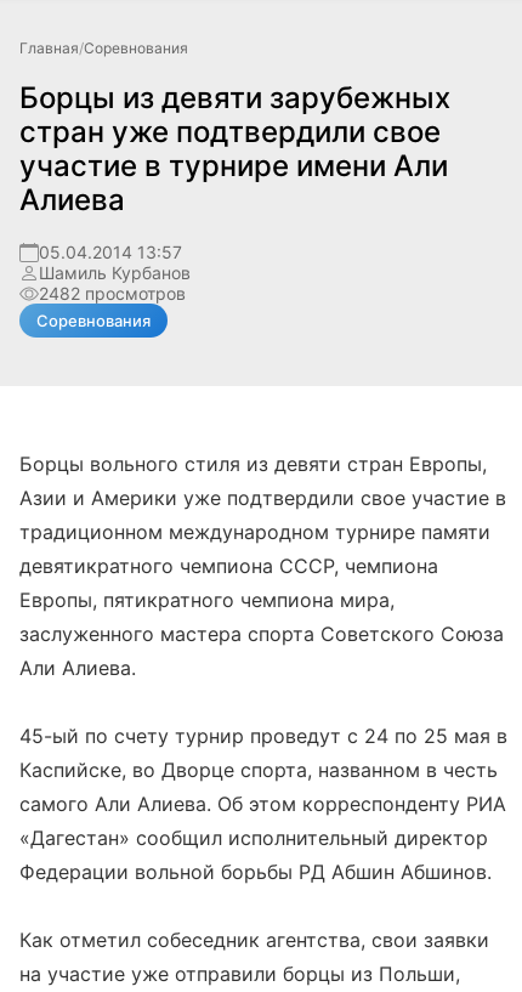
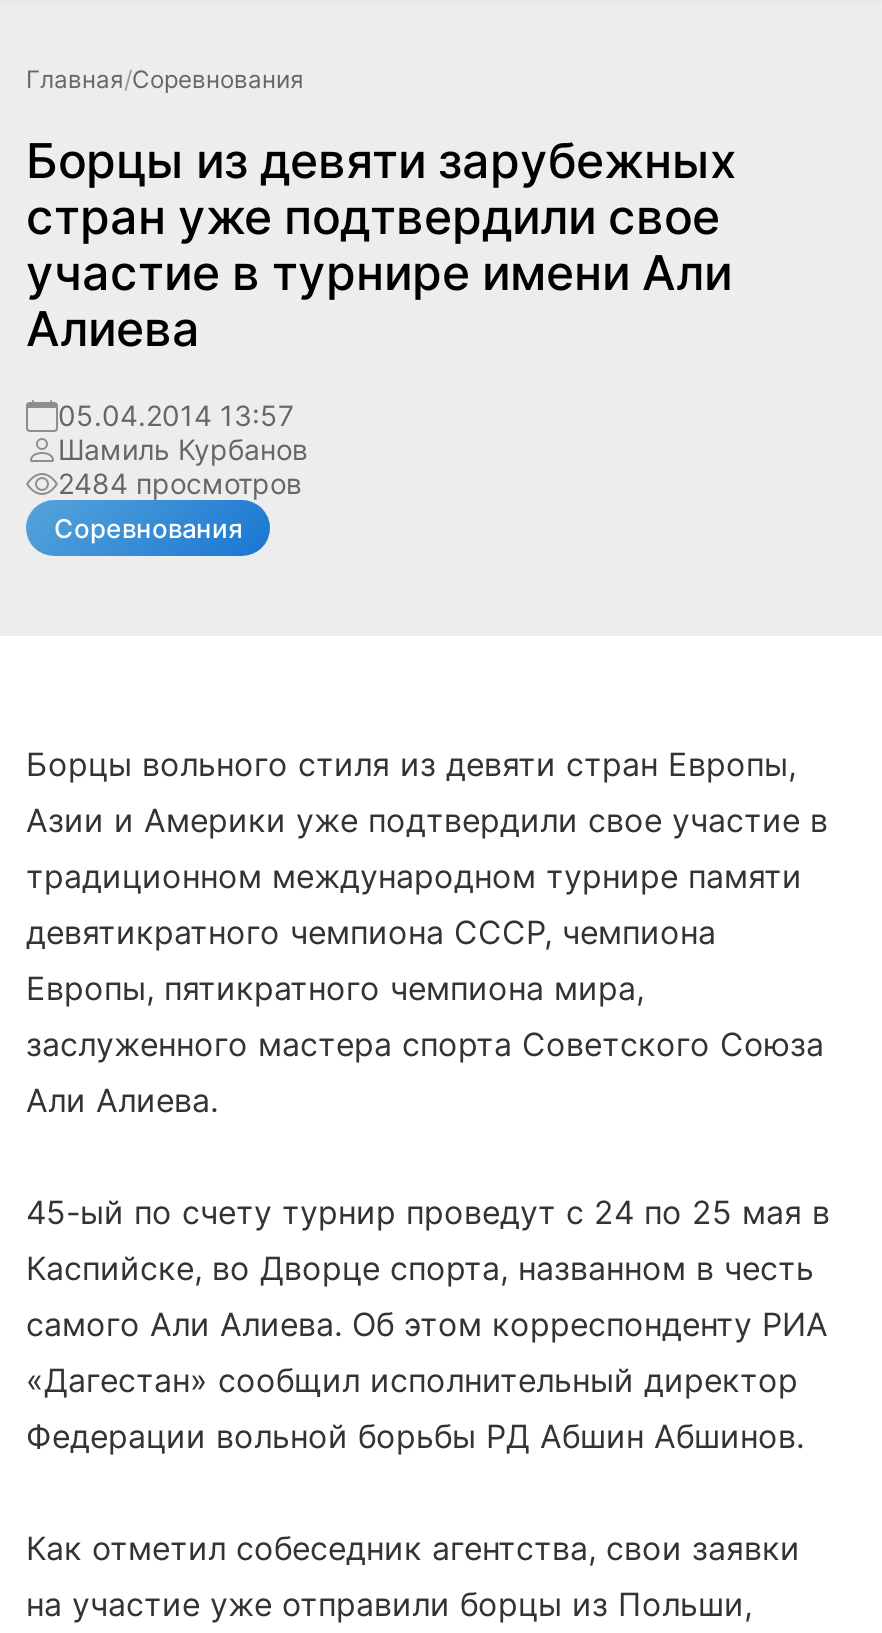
- 2482 просмотров
+ 2484 просмотров
